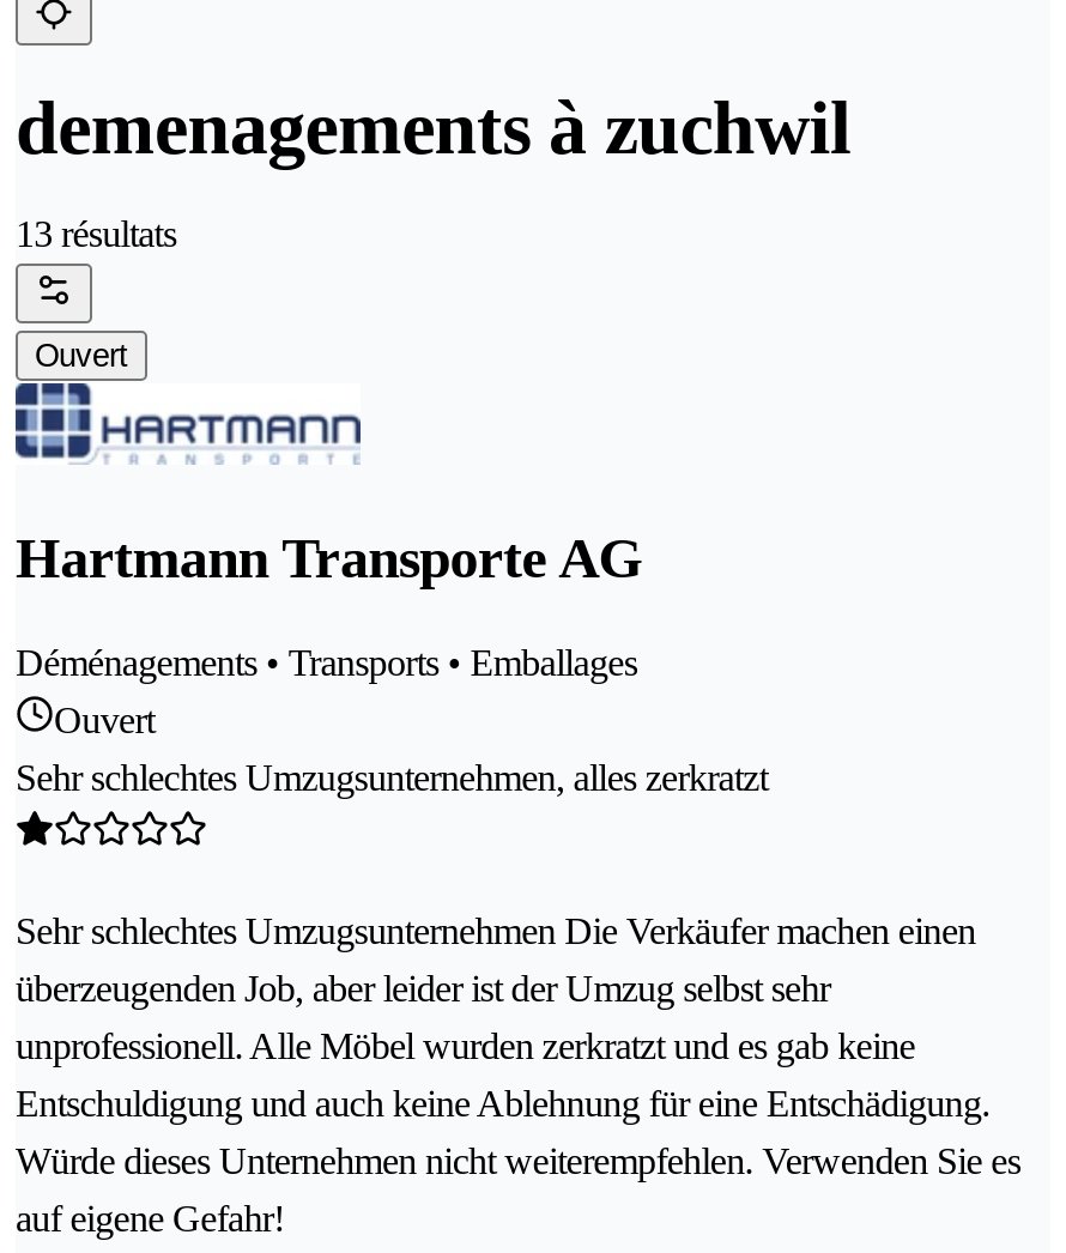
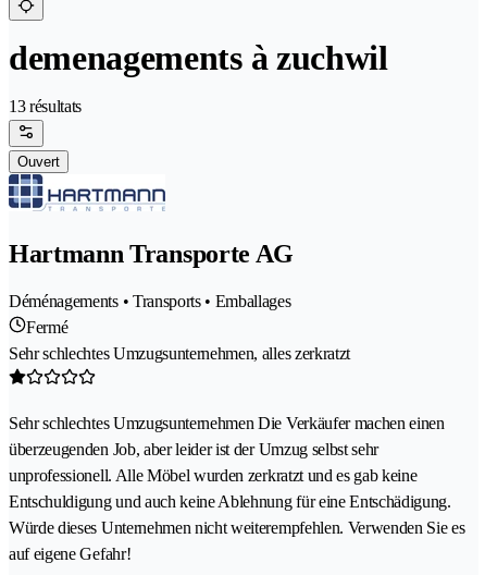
- Ouvert
+ Fermé
